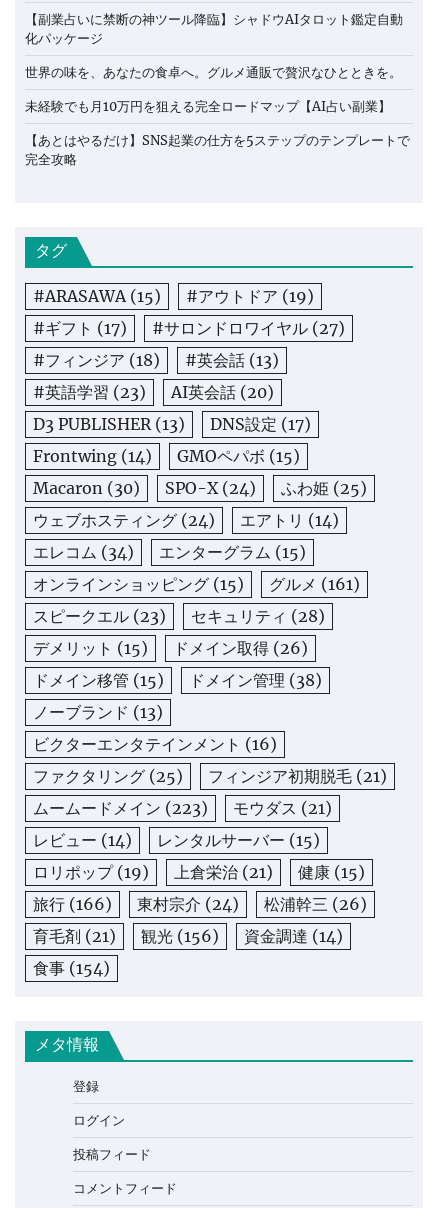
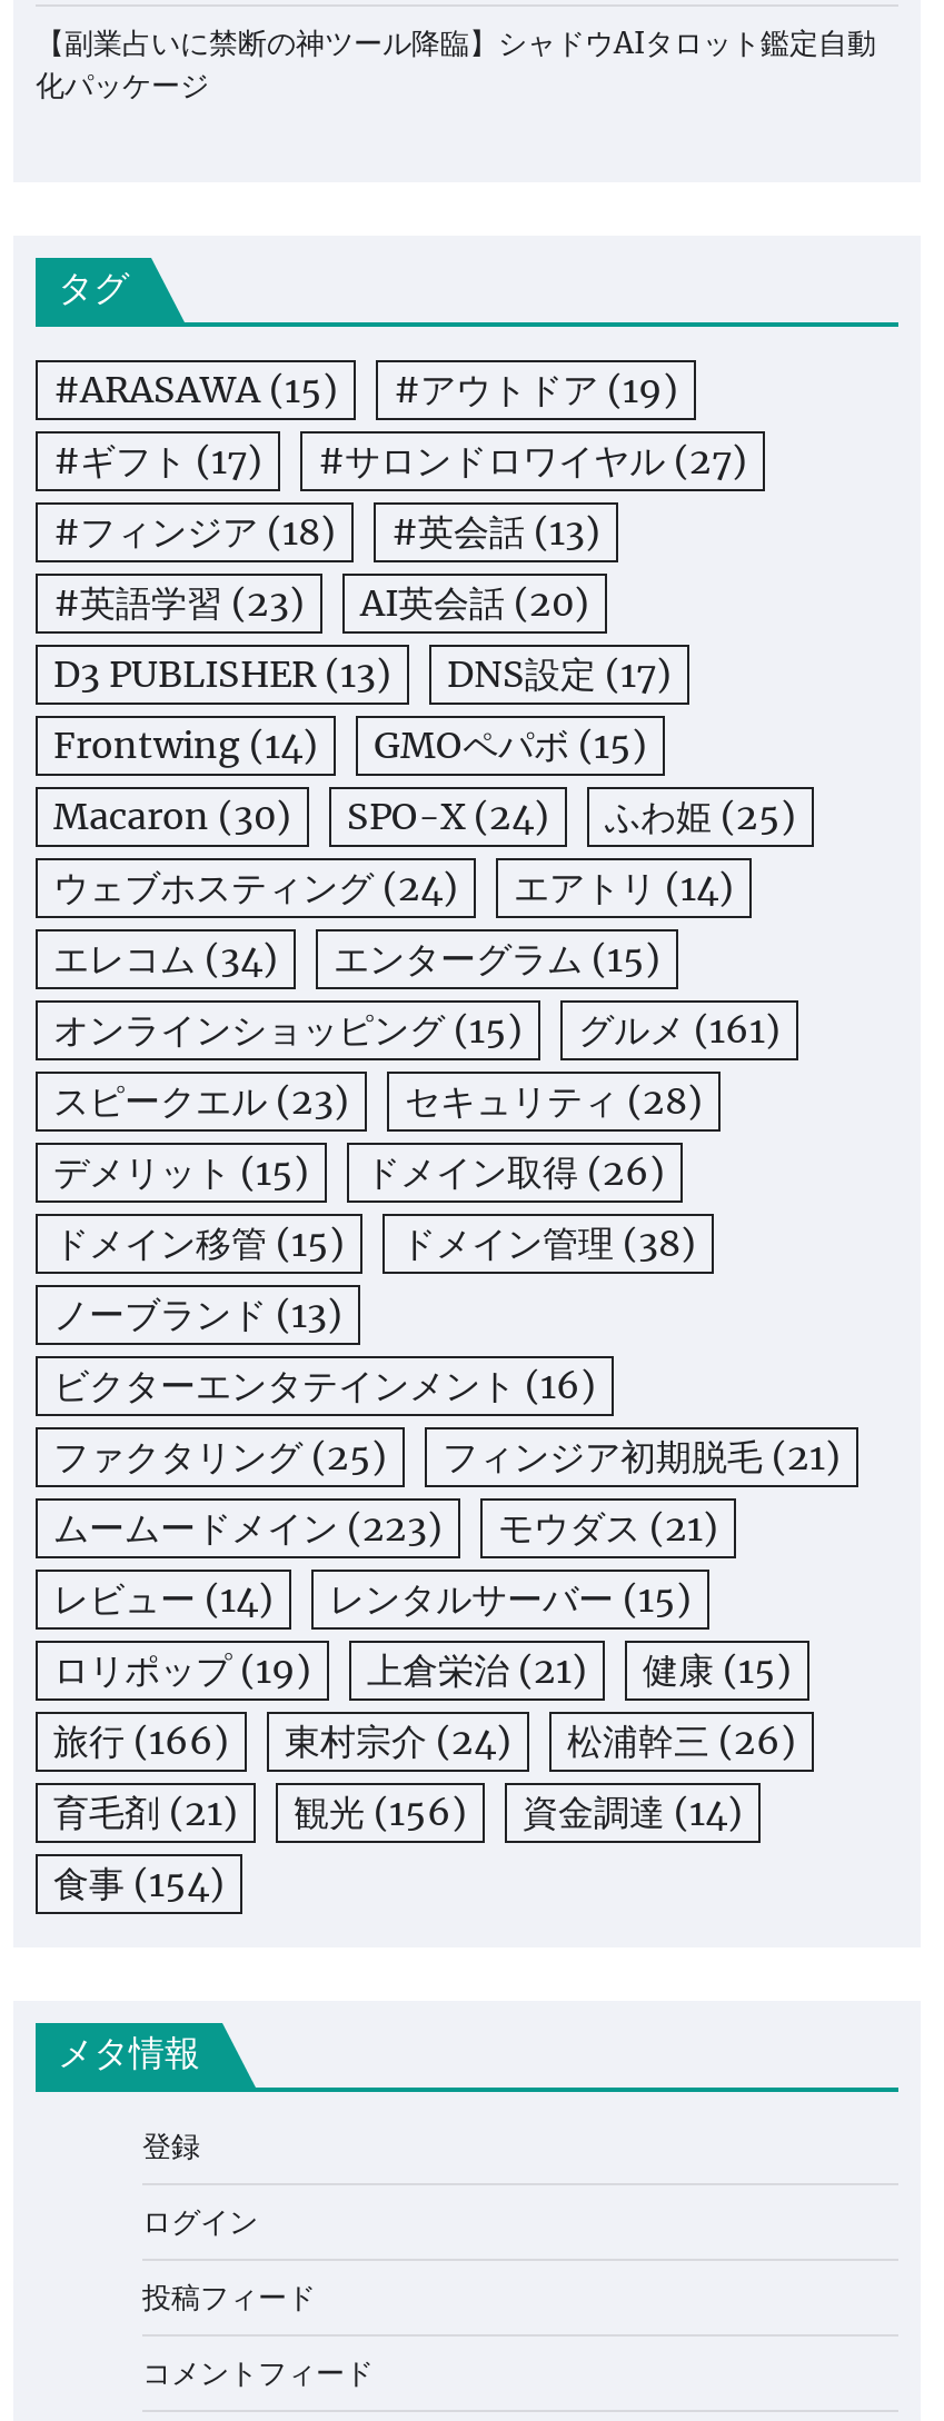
- 世界の味を、あなたの食卓へ。グルメ通販で贅沢なひとときを。
- 未経験でも月10万円を狙える完全ロードマップ【AI占い副業】
- 【あとはやるだけ】SNS起業の仕方を5ステップのテンプレートで
- 完全攻略
